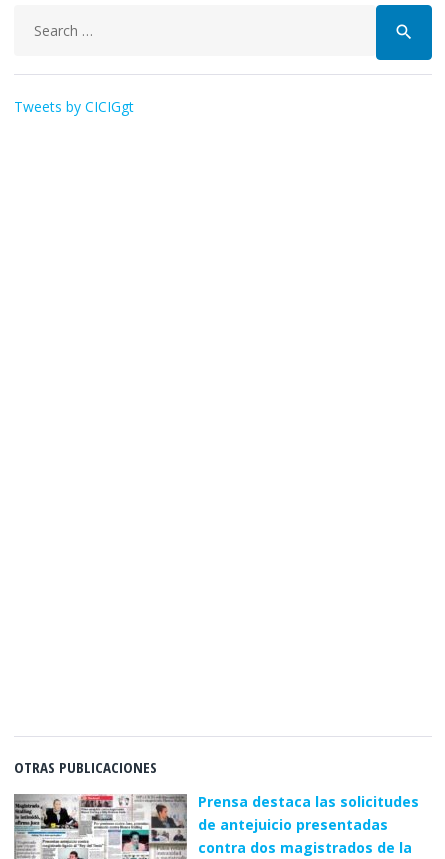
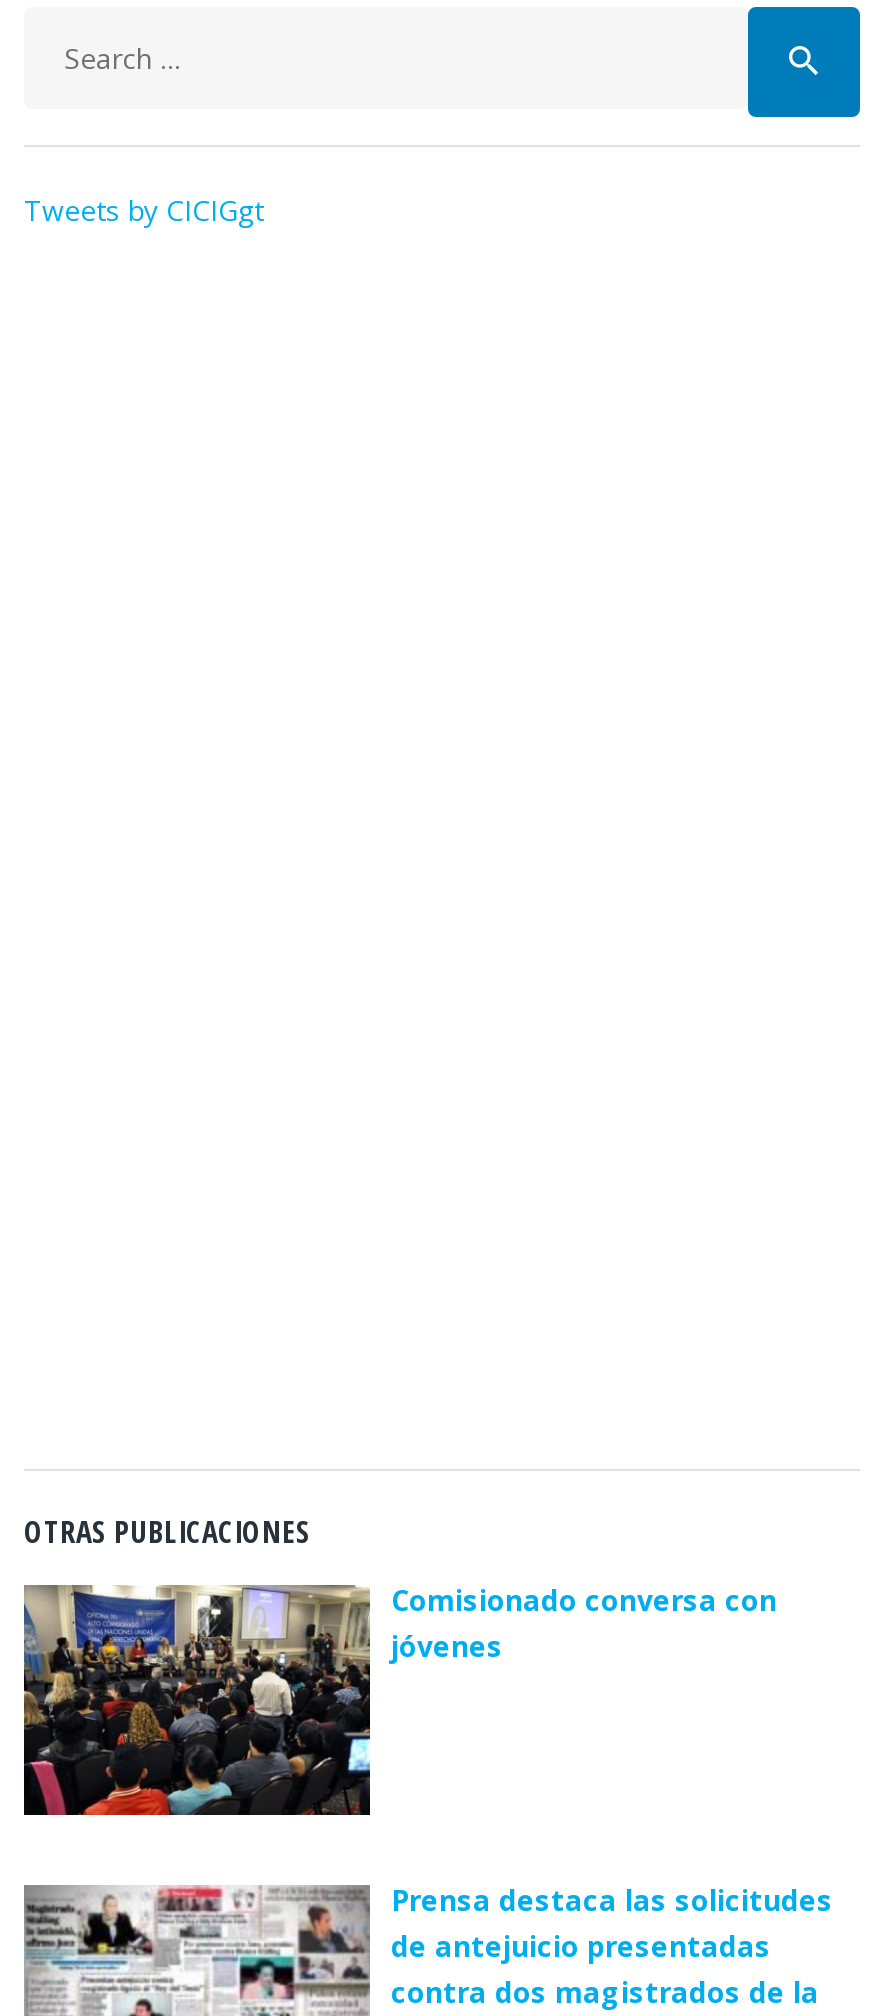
+ [image]
+ Comisionado conversa con
+ jóvenes
